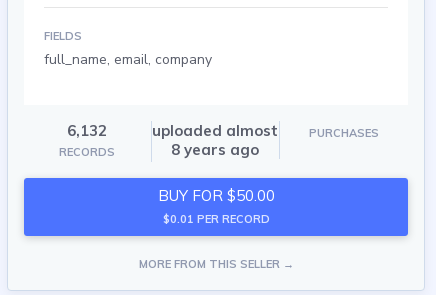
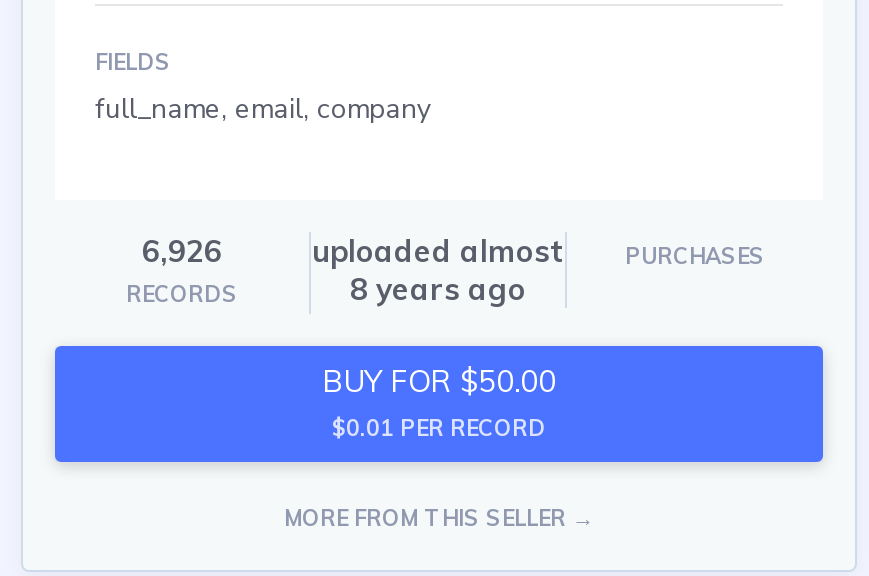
- 6,132
+ 6,926
